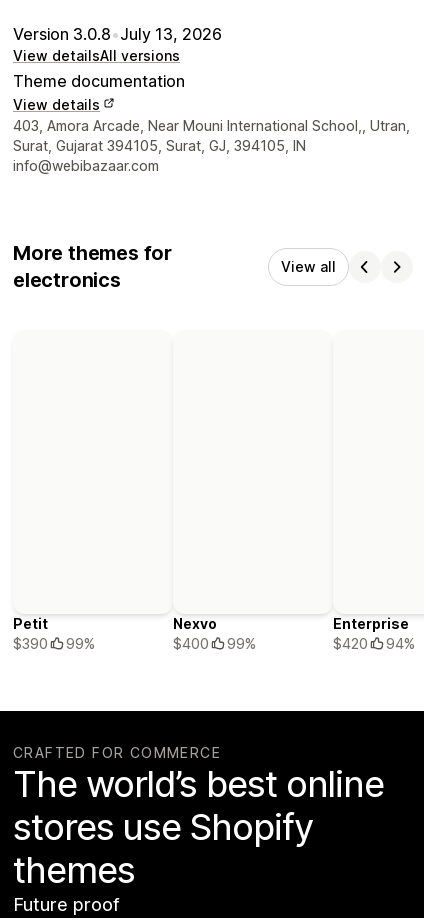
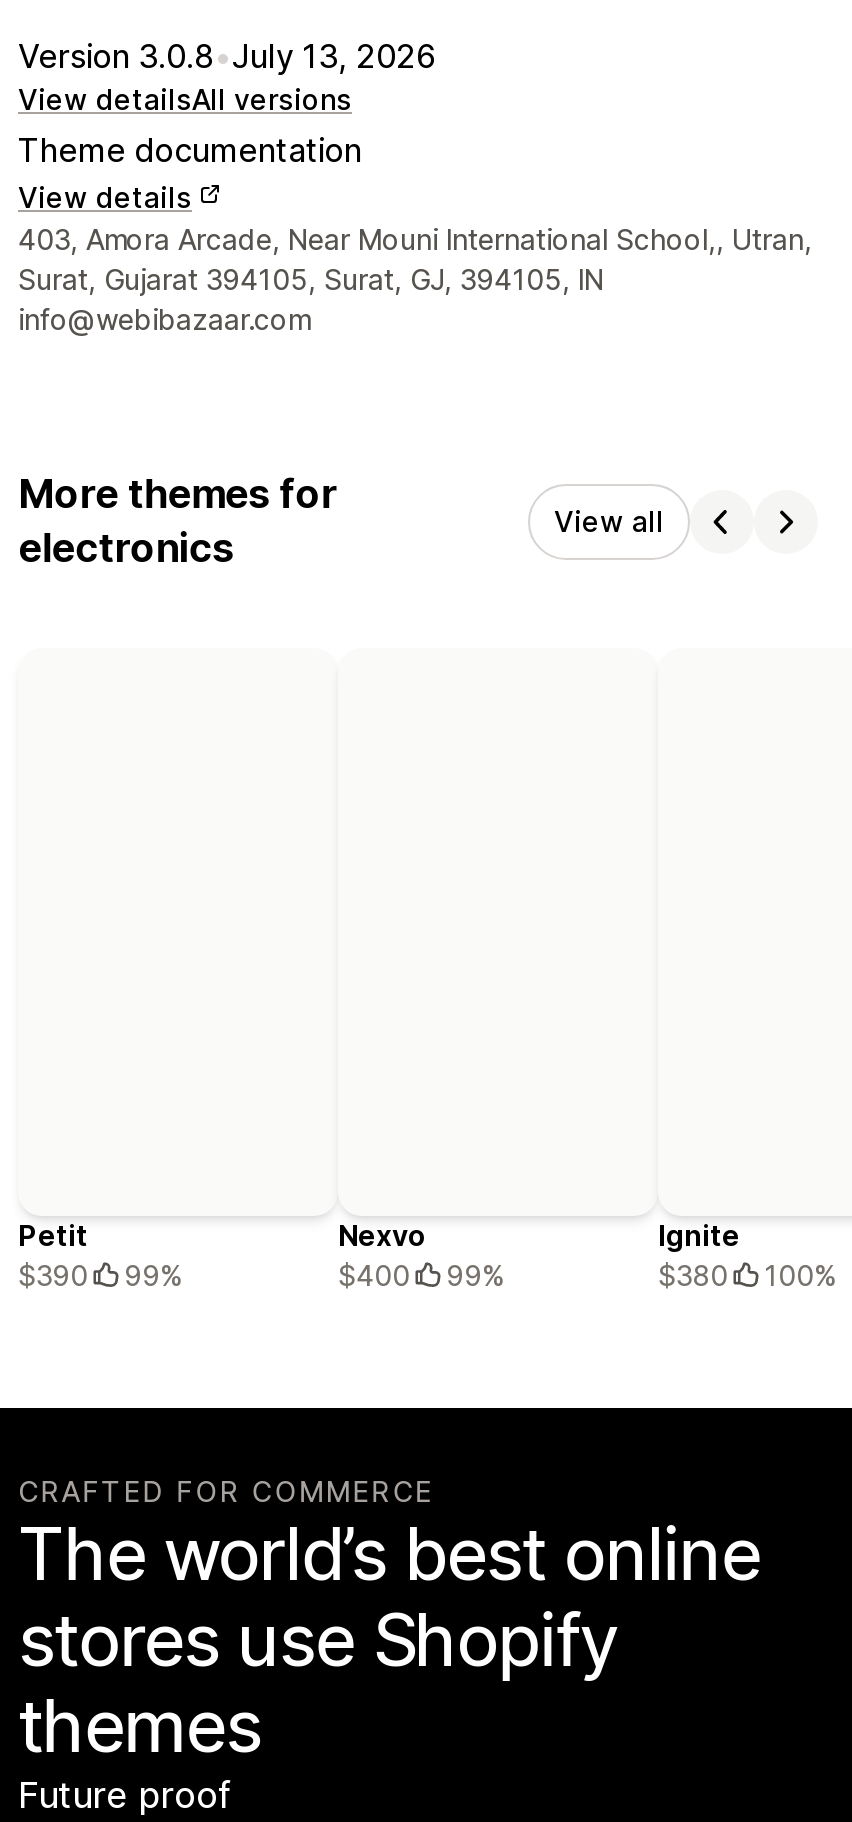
- Enterprise
- $420
- 94%
+ Ignite
+ $380
+ 100%
